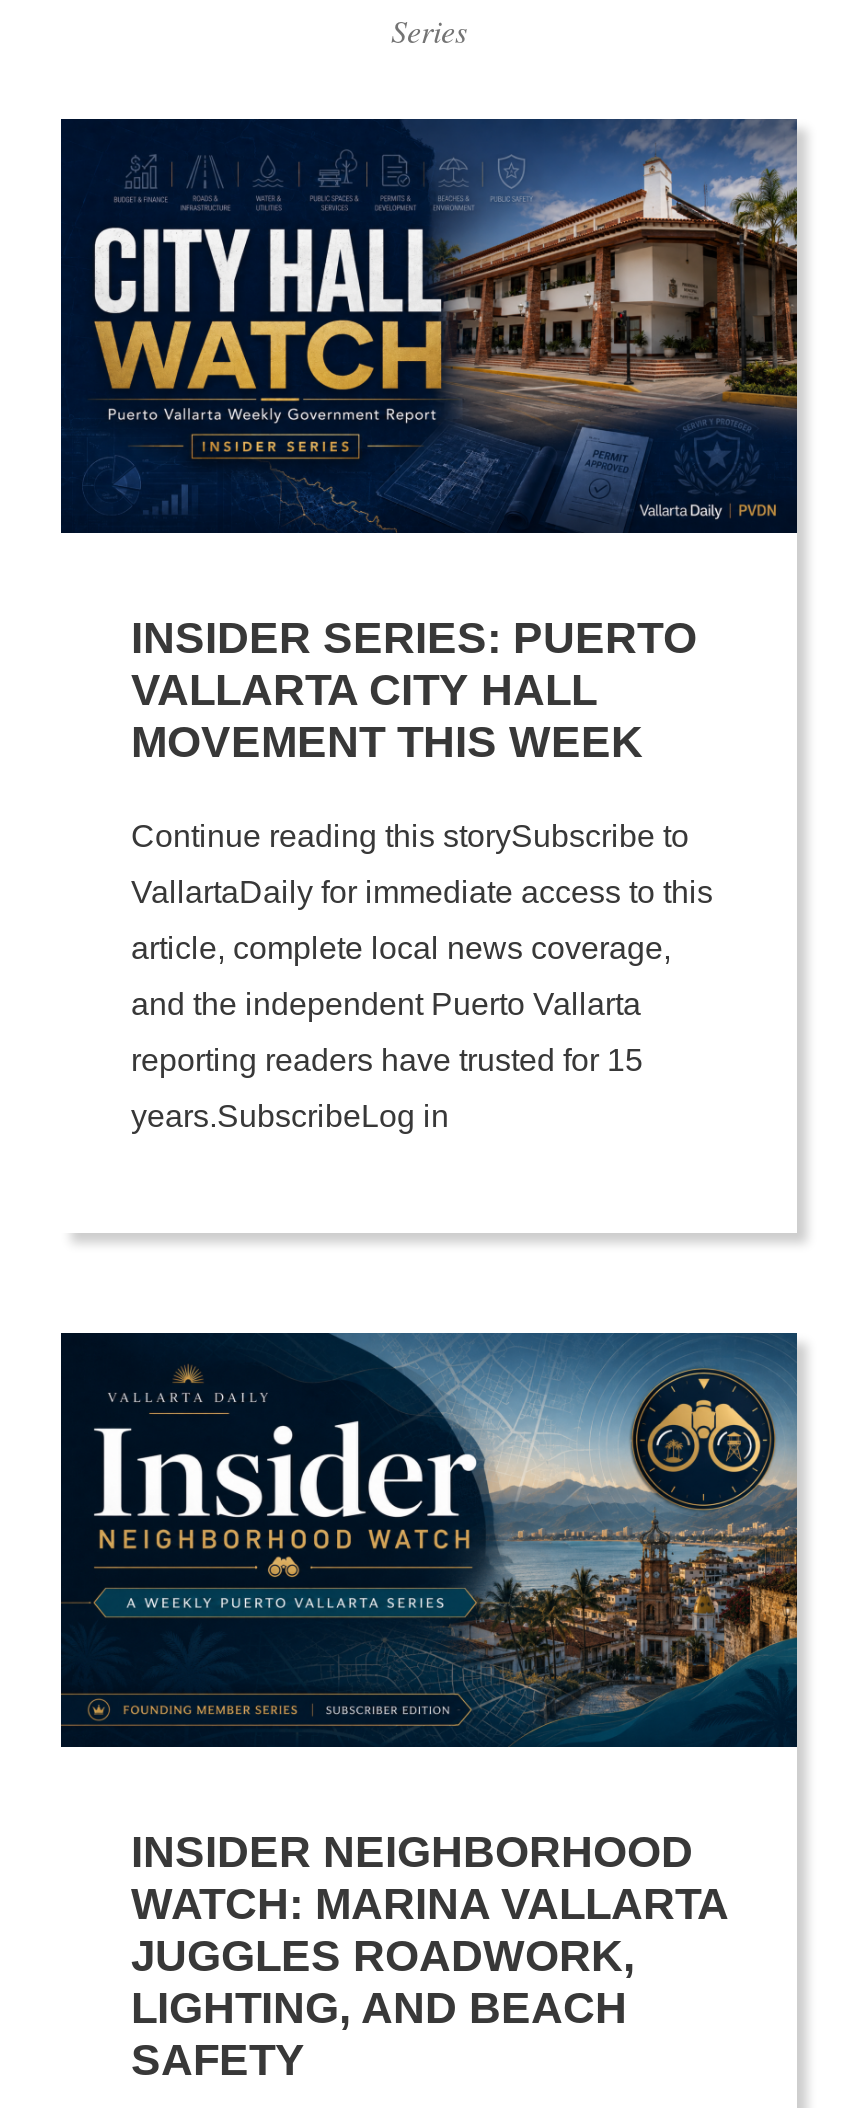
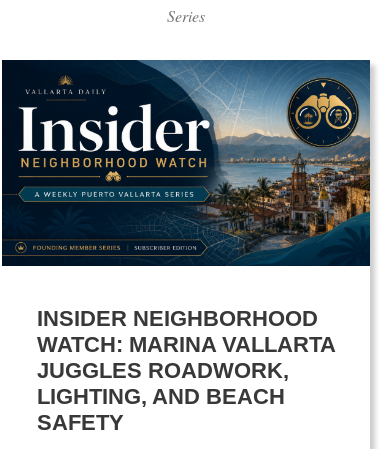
- [image]
- INSIDER SERIES: PUERTO
- VALLARTA CITY HALL
- MOVEMENT THIS WEEK
- Continue reading this storySubscribe to
- VallartaDaily for immediate access to this
- article, complete local news coverage,
- and the independent Puerto Vallarta
- reporting readers have trusted for 15
- years.SubscribeLog in
